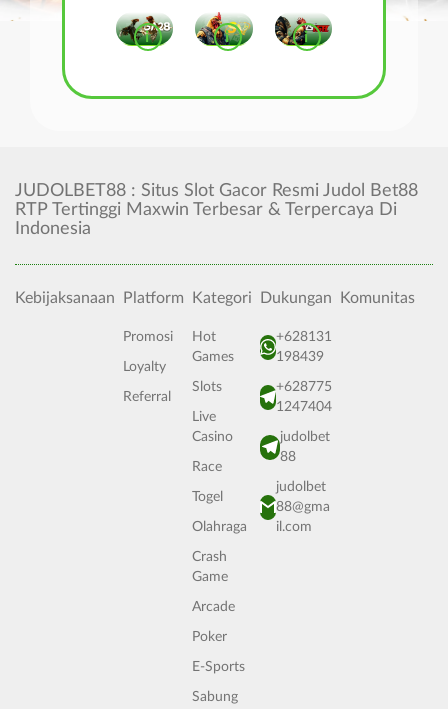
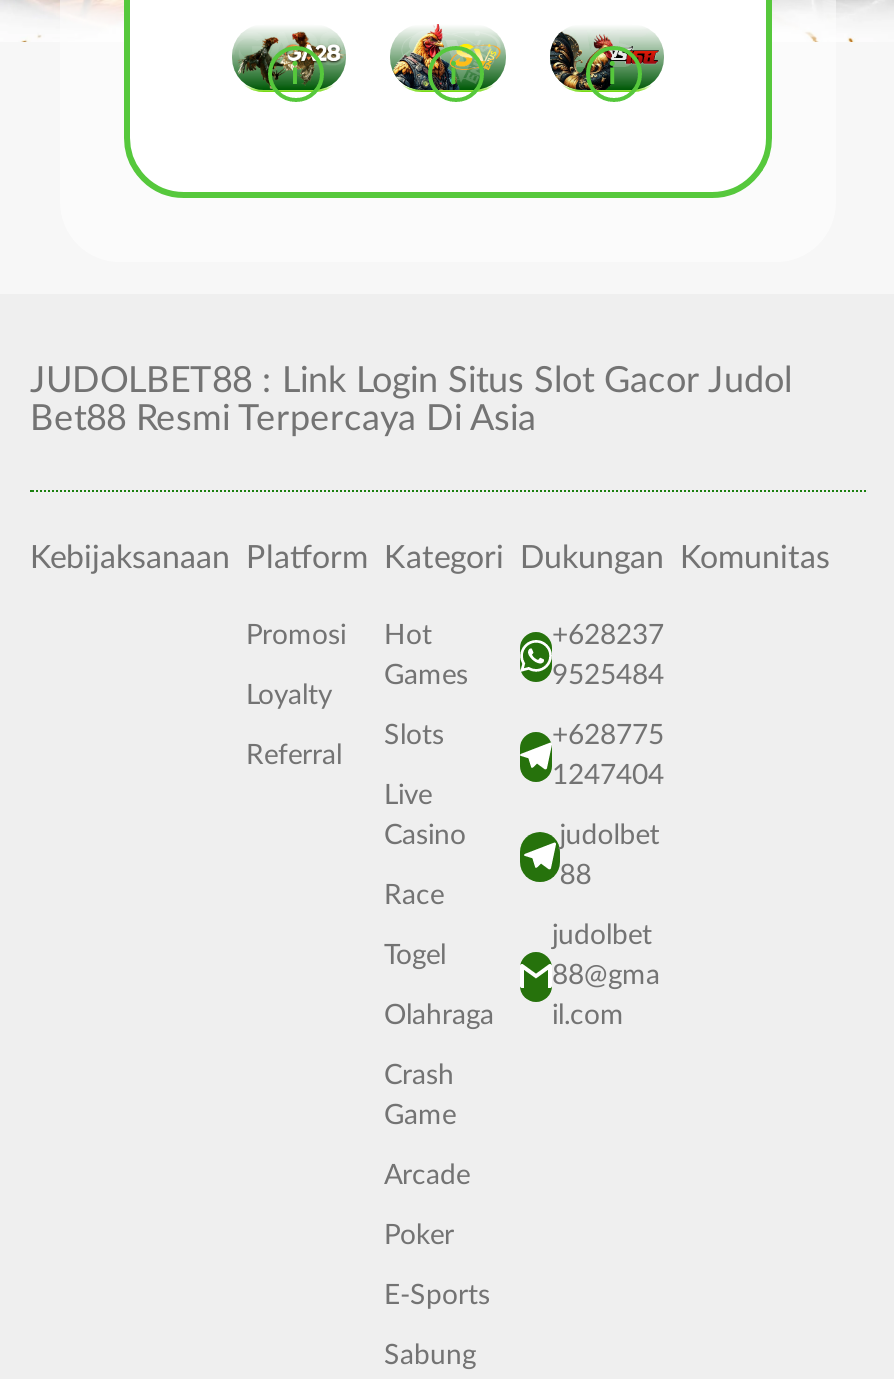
- JUDOLBET88 : Situs Slot Gacor Resmi Judol Bet88
- RTP Tertinggi Maxwin Terbesar & Terpercaya Di
- Indonesia
+ JUDOLBET88 : Link Login Situs Slot Gacor Judol
+ Bet88 Resmi Terpercaya Di Asia

- +628131
+ +628237

- 198439
+ 9525484
